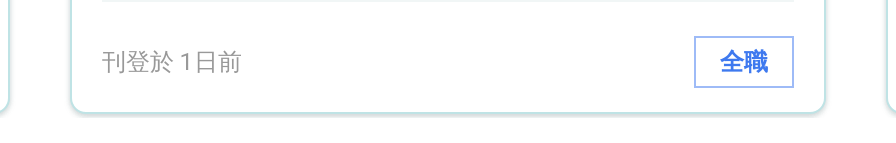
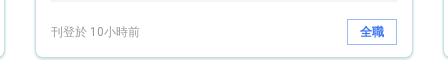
- 刊登於 1日前
+ 刊登於 10小時前
